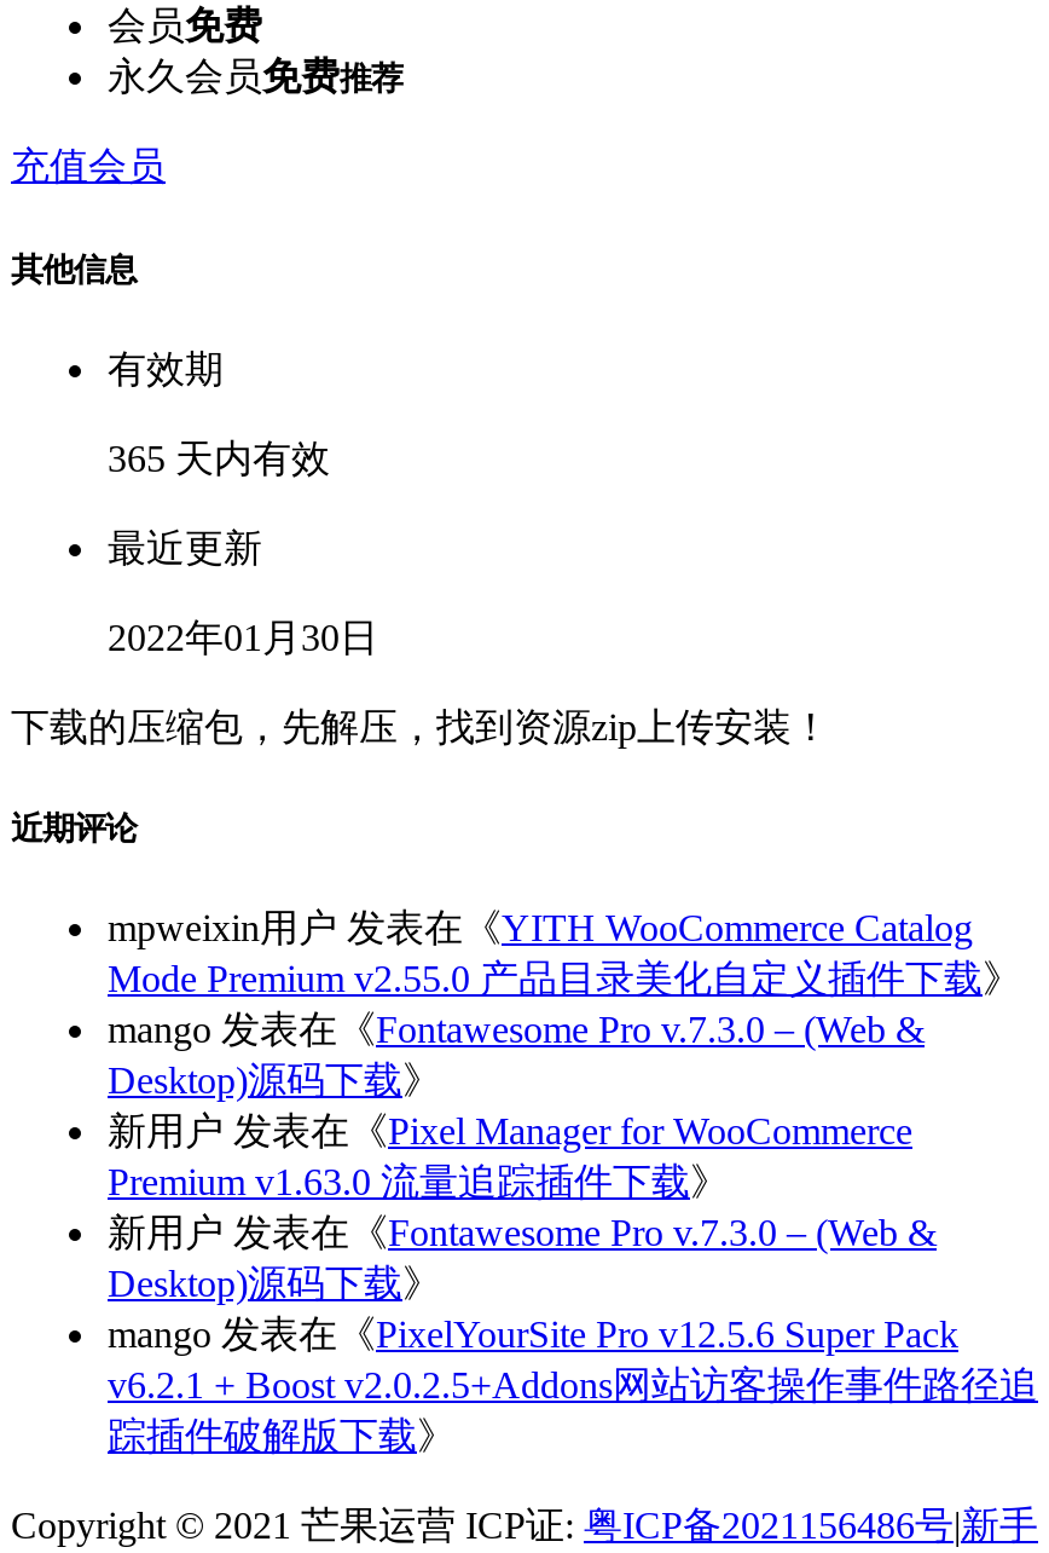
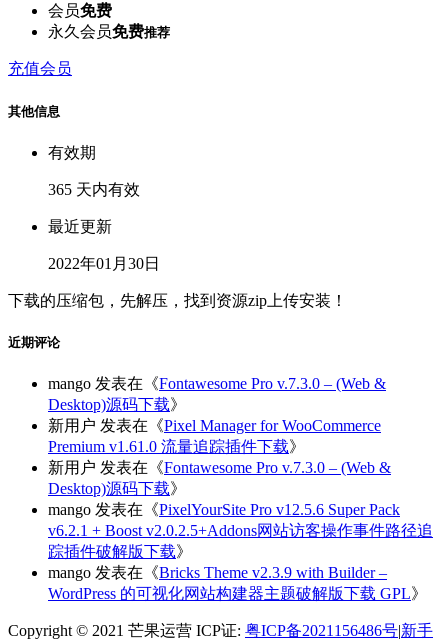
- mpweixin用户发表在《YITH WooCommerce Catalog
- Mode Premium v2.55.0 产品目录美化自定义插件下载》

moved up: mango发表在《Fontawesome Pro v.7.3.0 – (Web & | Desktop)源码下载》 | 新用户发表在《Pixel Manager for WooCommerce

- Premium v1.63.0 流量追踪插件下载》
+ Premium v1.61.0 流量追踪插件下载》

moved up: 新用户发表在《Fontawesome Pro v.7.3.0 – (Web & | Desktop)源码下载》 | mango发表在《PixelYourSite Pro v12.5.6 Super Pack | v6.2.1 + Boost v2.0.2.5+Addons网站访客操作事件路径追 | 踪插件破解版下载》

+ mango发表在《Bricks Theme v2.3.9 with Builder –
+ WordPress 的可视化网站构建器主题破解版下载 GPL》
